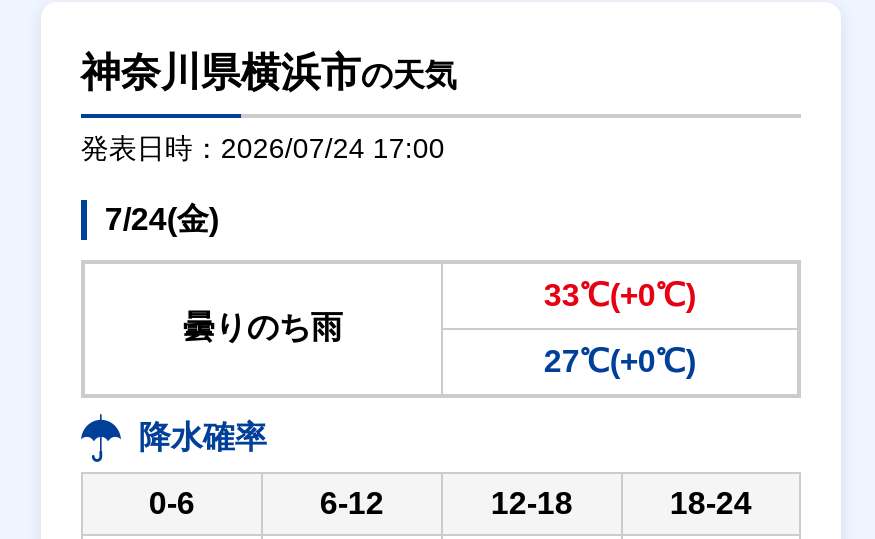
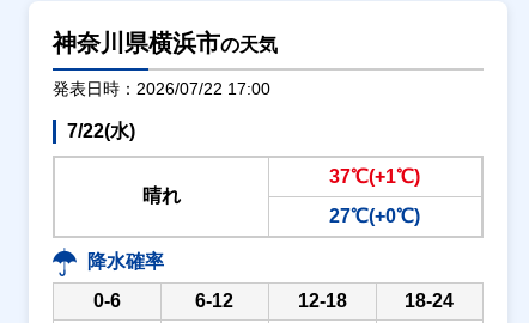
- 発表日時：2026/07/24 17:00
+ 発表日時：2026/07/22 17:00

- 7/24(金)
+ 7/22(水)

- 33℃(+0℃)
+ 37℃(+1℃)

- 曇りのち雨
+ 晴れ
